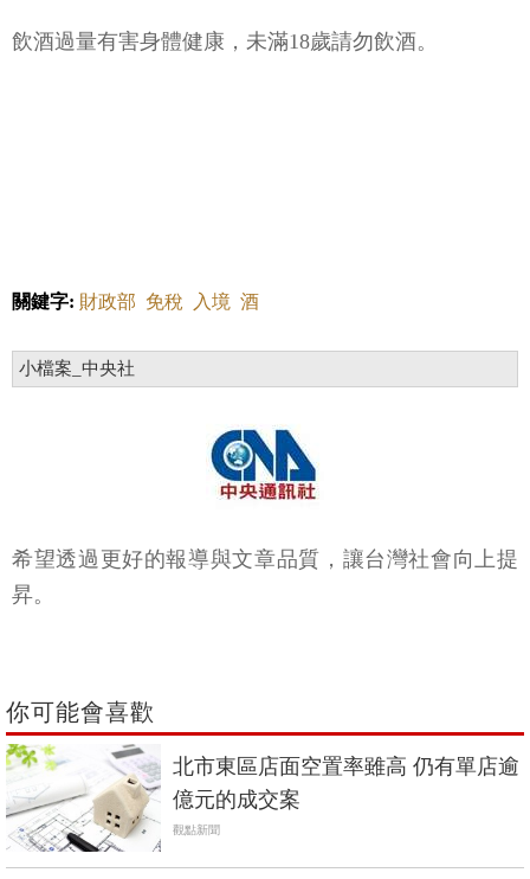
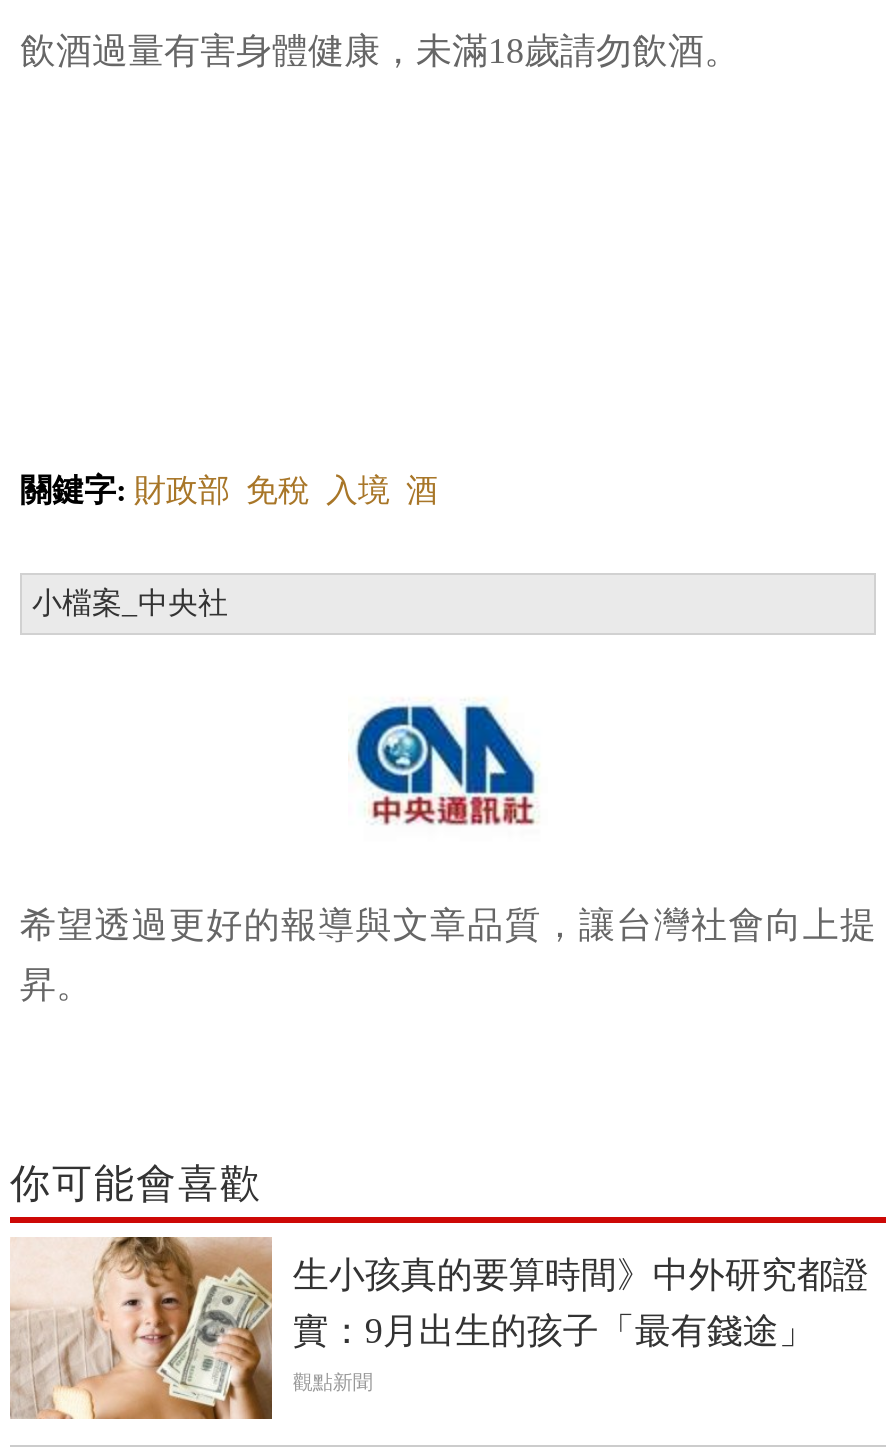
- [image]
- 北市東區店面空置率雖高 仍有單店逾
- 億元的成交案
+ [image]
+ 生小孩真的要算時間》中外研究都證
+ 實：9月出生的孩子「最有錢途」
